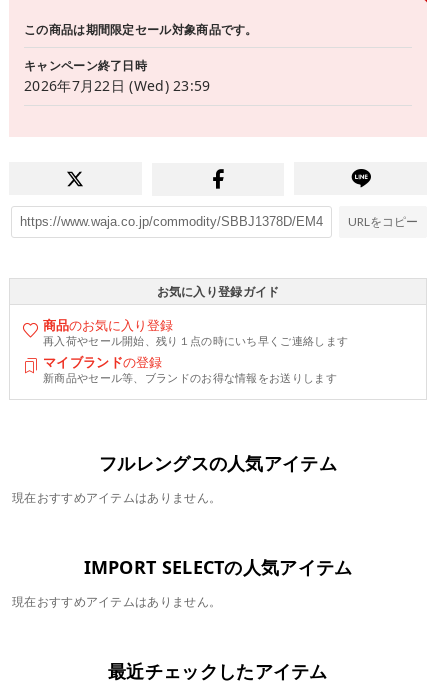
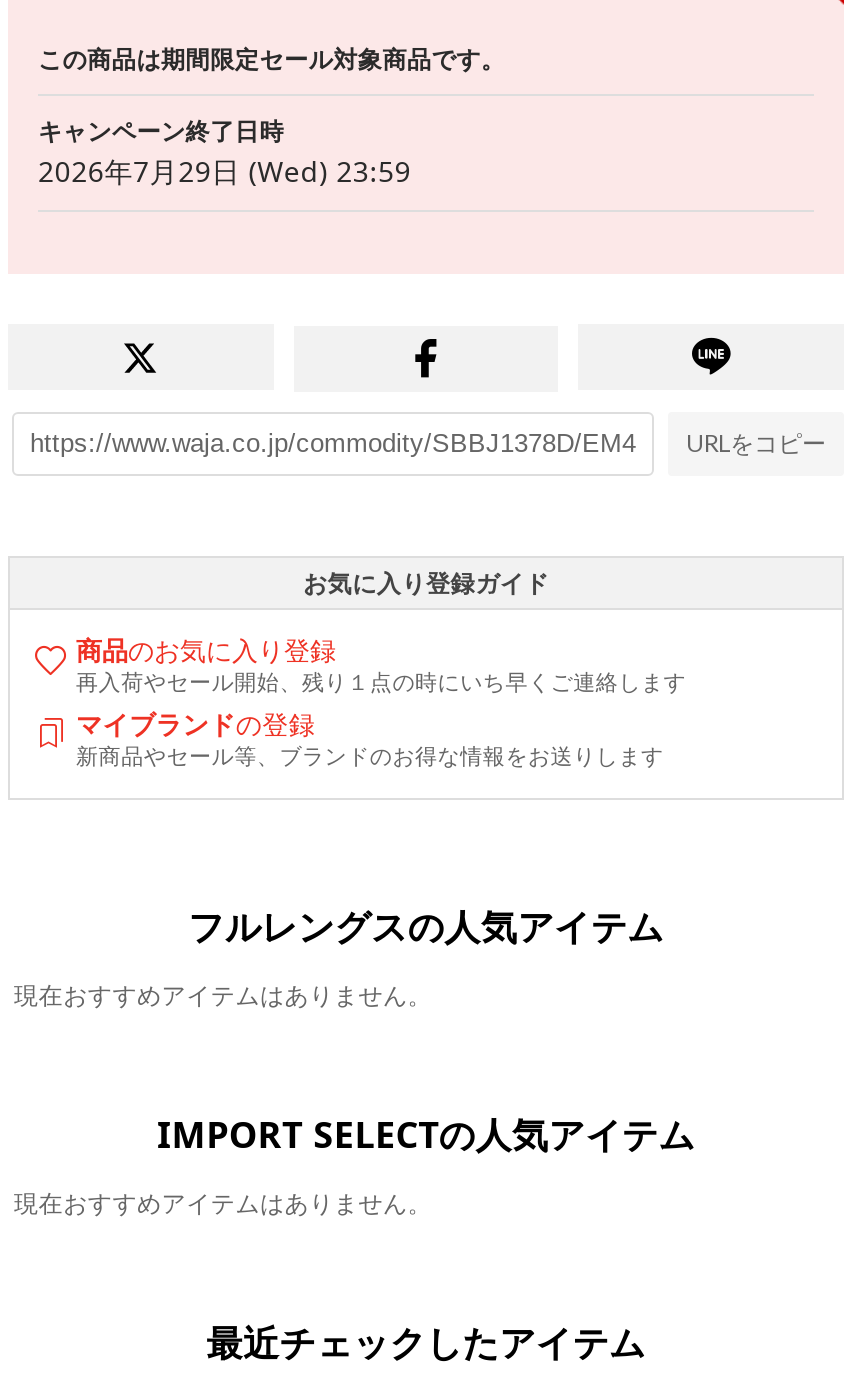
- 2026年7月22日 (Wed) 23:59
+ 2026年7月29日 (Wed) 23:59
